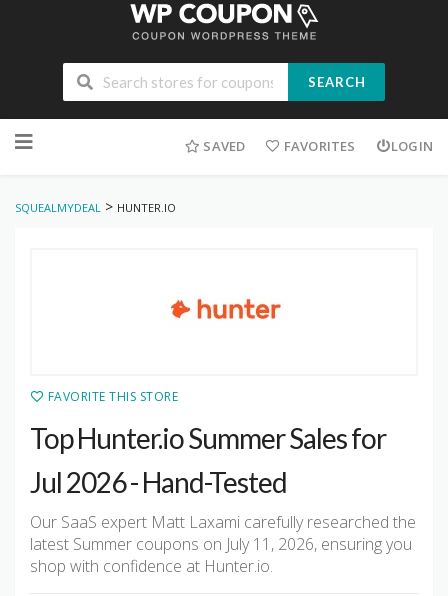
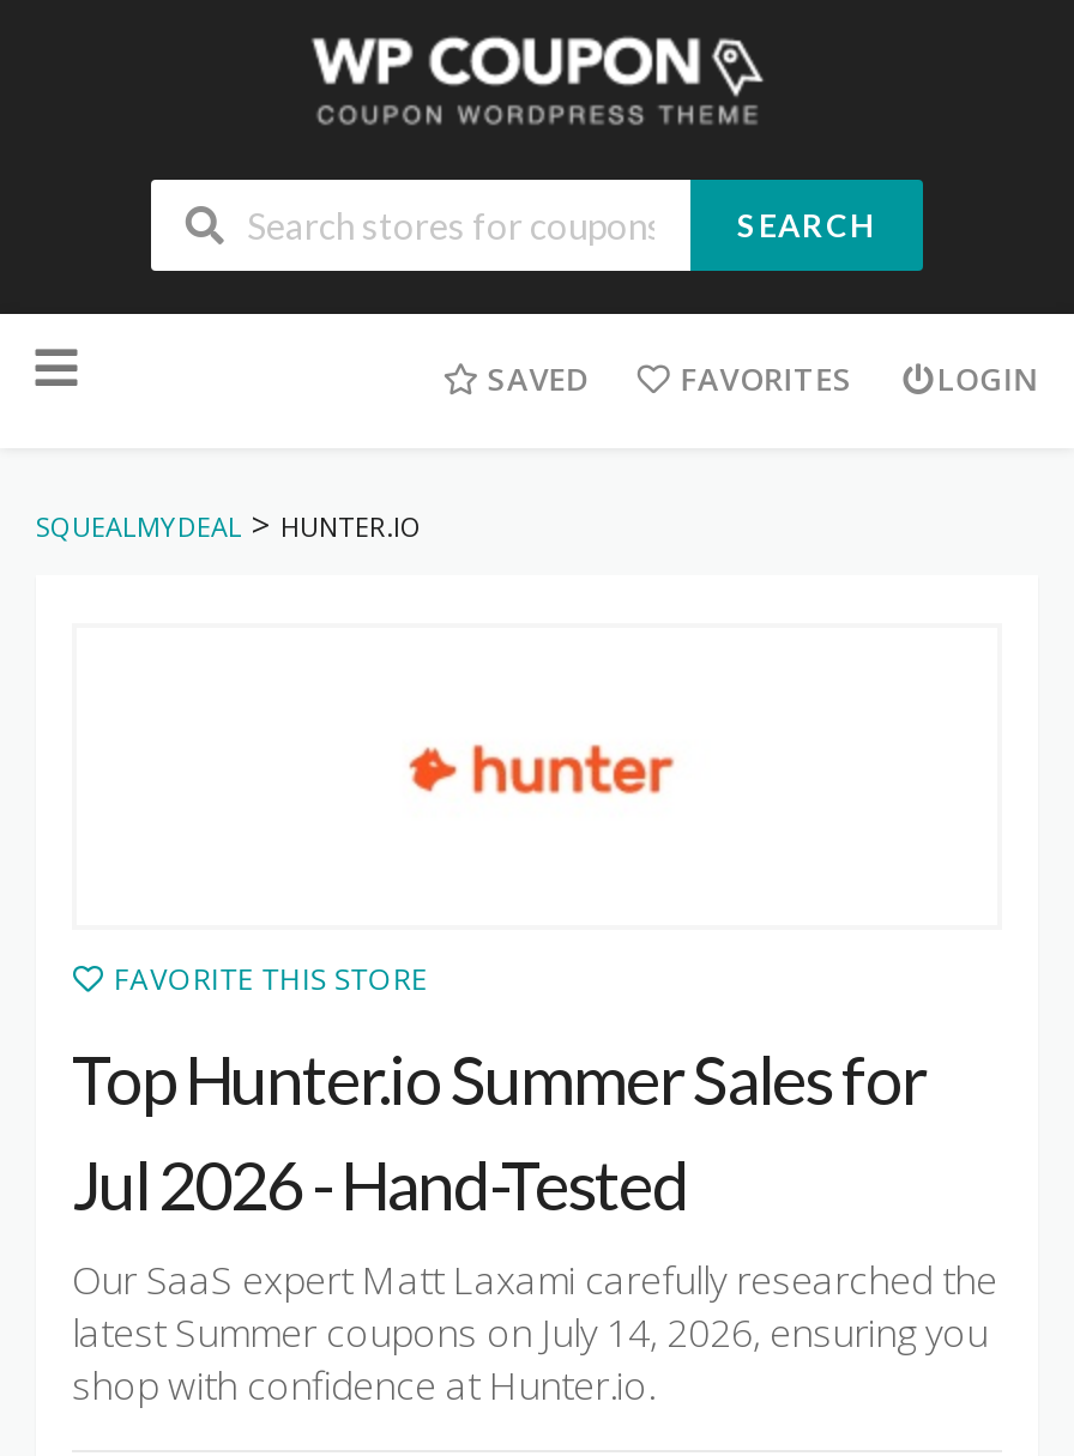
- latest Summer coupons on July 11, 2026, ensuring you
+ latest Summer coupons on July 14, 2026, ensuring you
